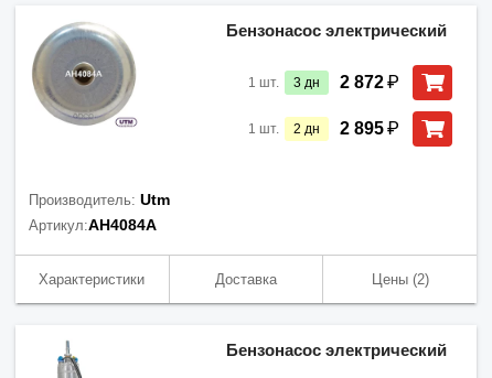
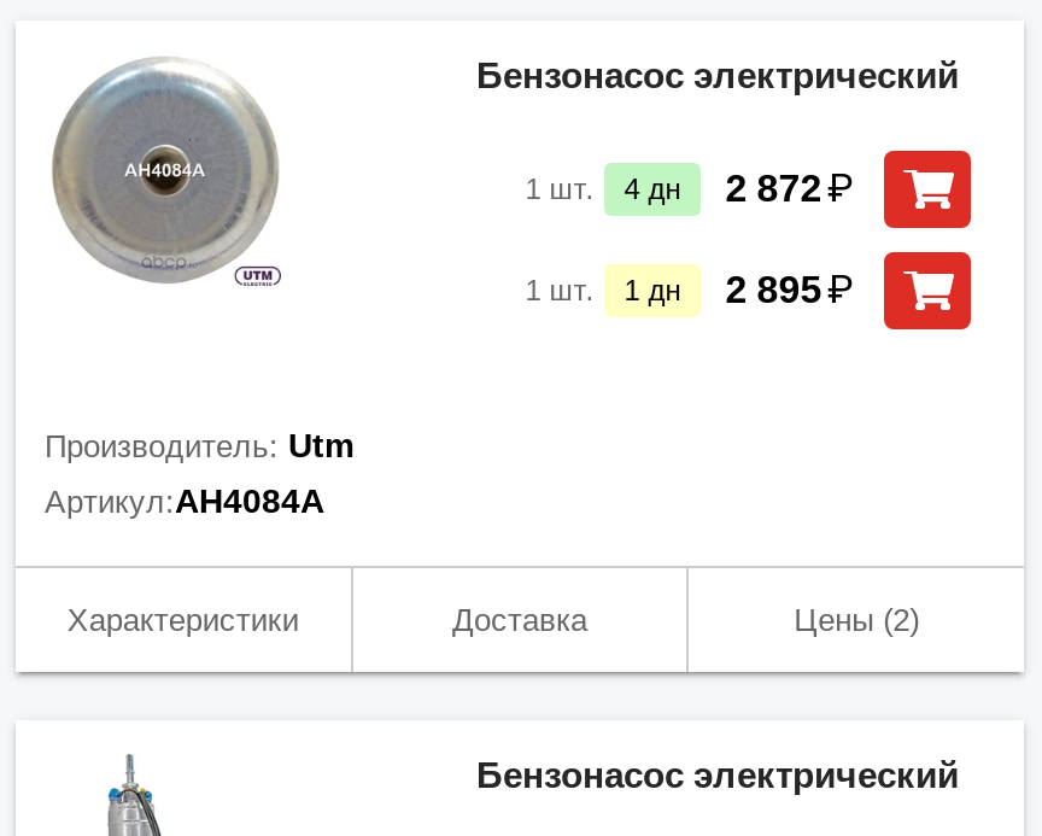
- 1 шт. 3 дн 2 872 ₽
+ 1 шт. 4 дн 2 872 ₽

- 1 шт. 2 дн 2 895 ₽
+ 1 шт. 1 дн 2 895 ₽
